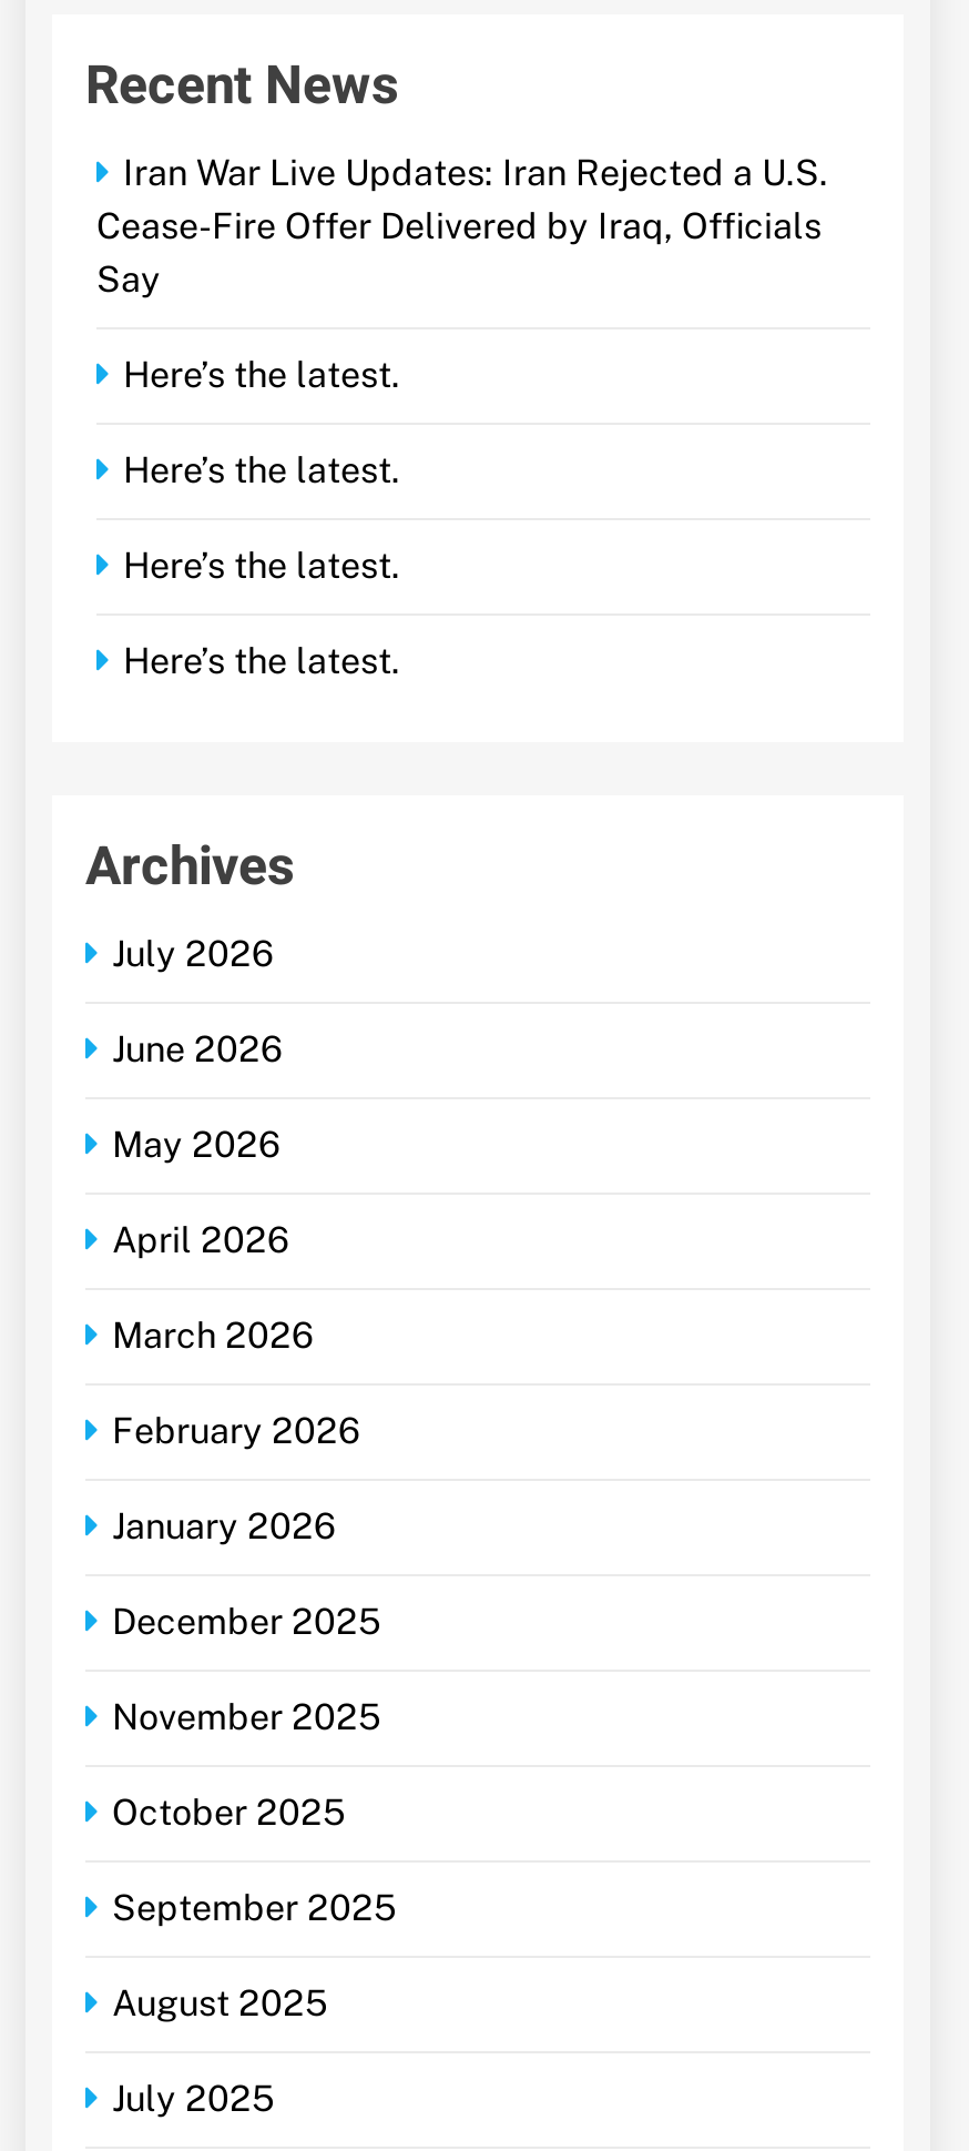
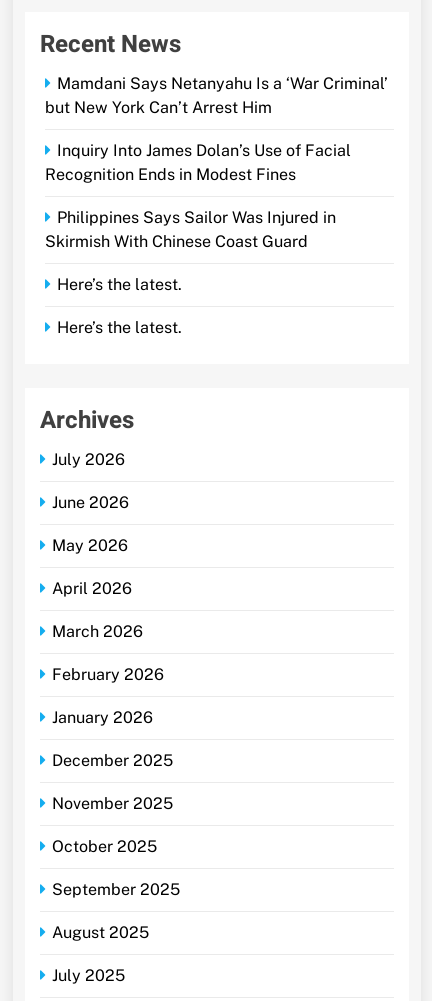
- Iran War Live Updates: Iran Rejected a U.S.
- Cease-Fire Offer Delivered by Iraq, Officials
- Say
+ Mamdani Says Netanyahu Is a ‘War Criminal’
+ but New York Can’t Arrest Him

- Here’s the latest.
+ Inquiry Into James Dolan’s Use of Facial
+ Recognition Ends in Modest Fines

- Here’s the latest.
+ Philippines Says Sailor Was Injured in
+ Skirmish With Chinese Coast Guard
